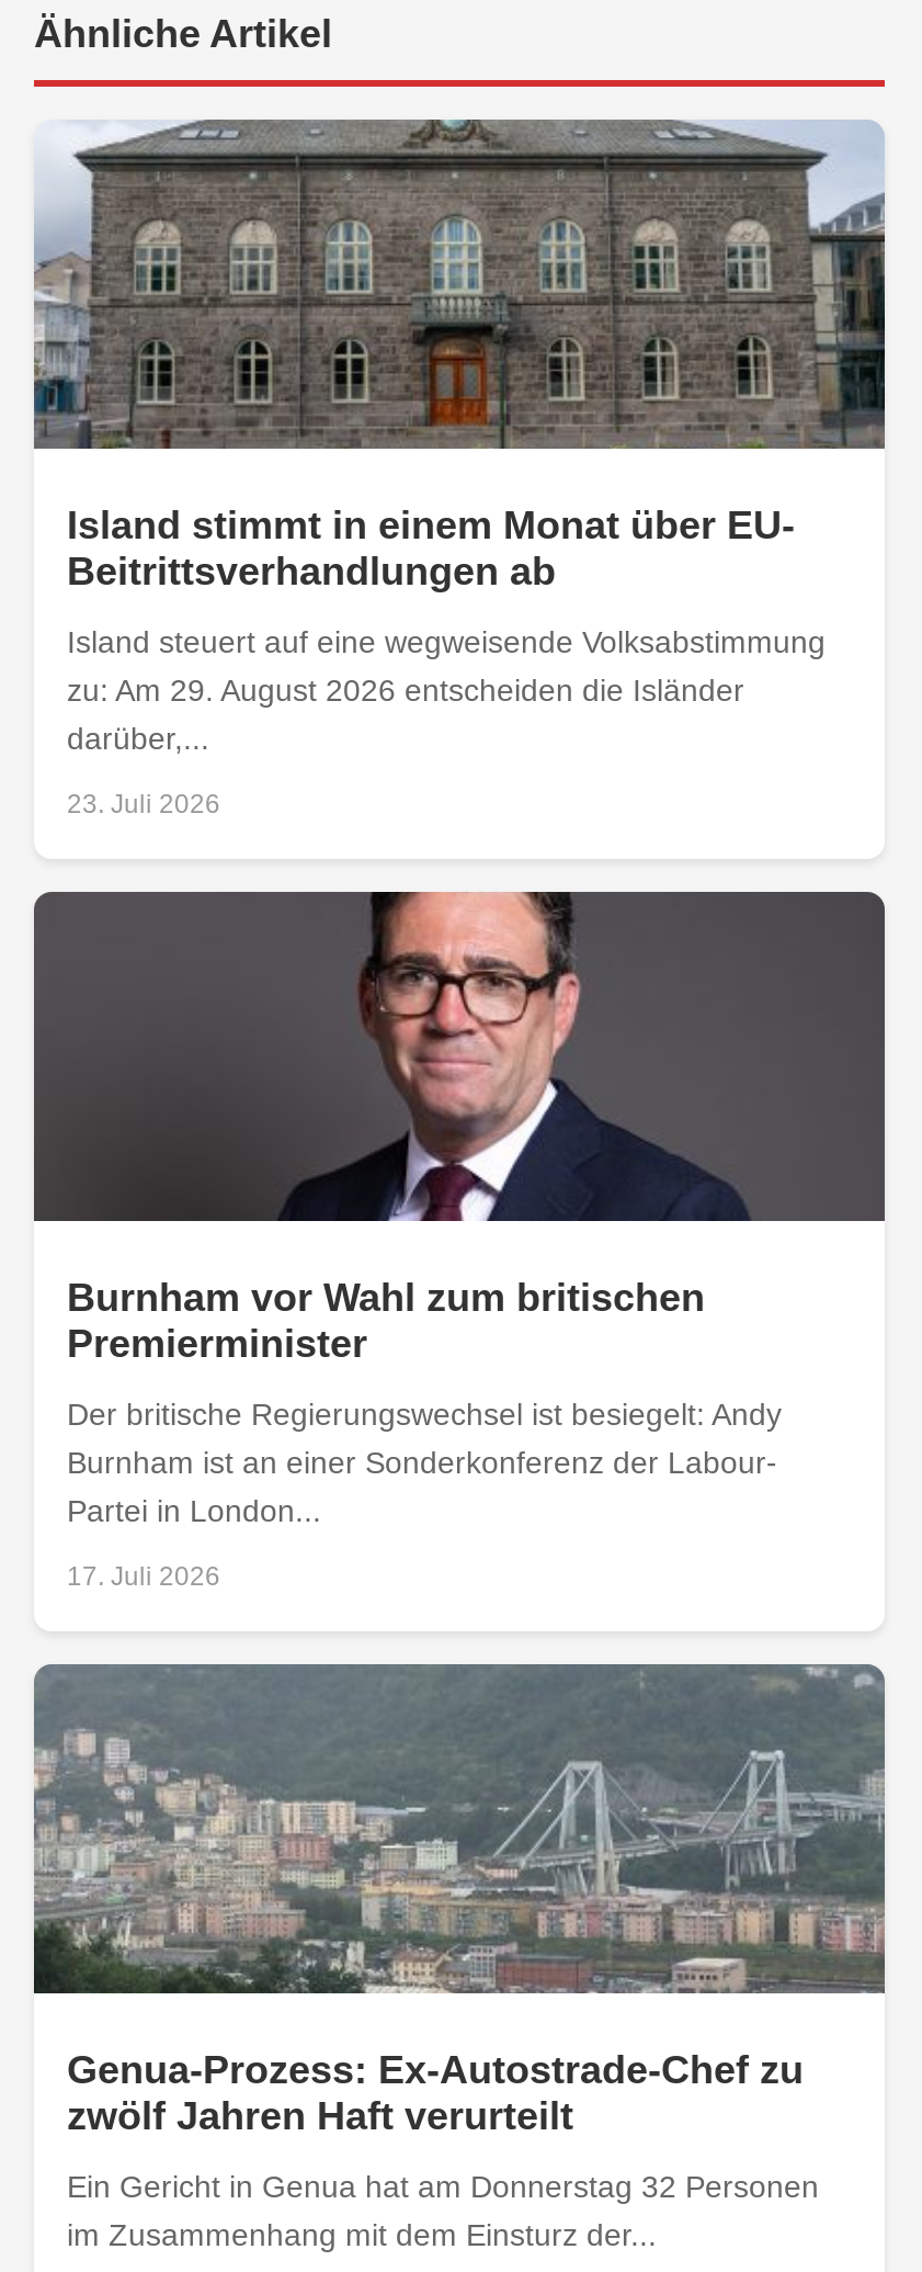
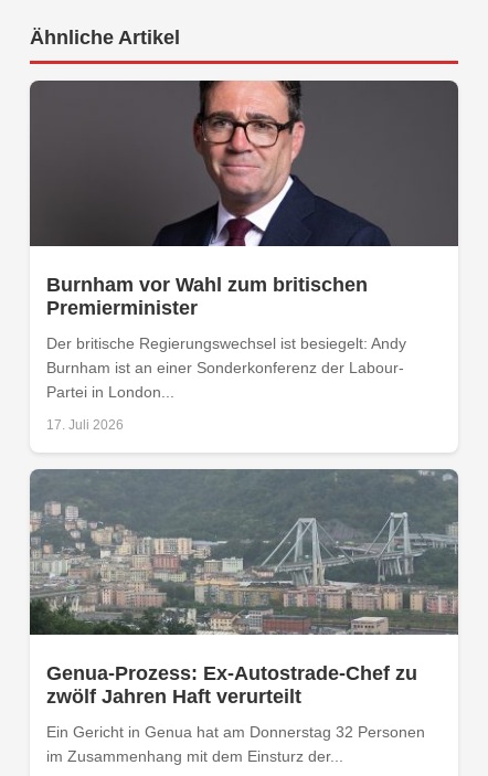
- [image]
- Island stimmt in einem Monat über EU-
- Beitrittsverhandlungen ab
- Island steuert auf eine wegweisende Volksabstimmung
- zu: Am 29. August 2026 entscheiden die Isländer
- darüber,...
- 23. Juli 2026
